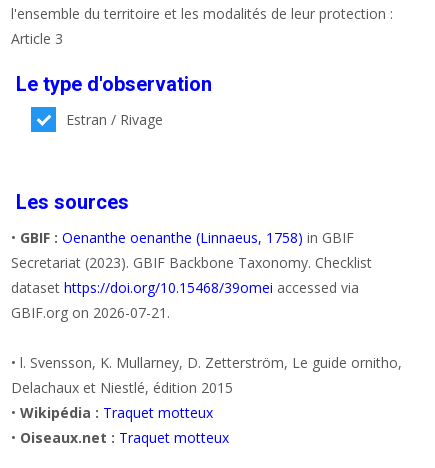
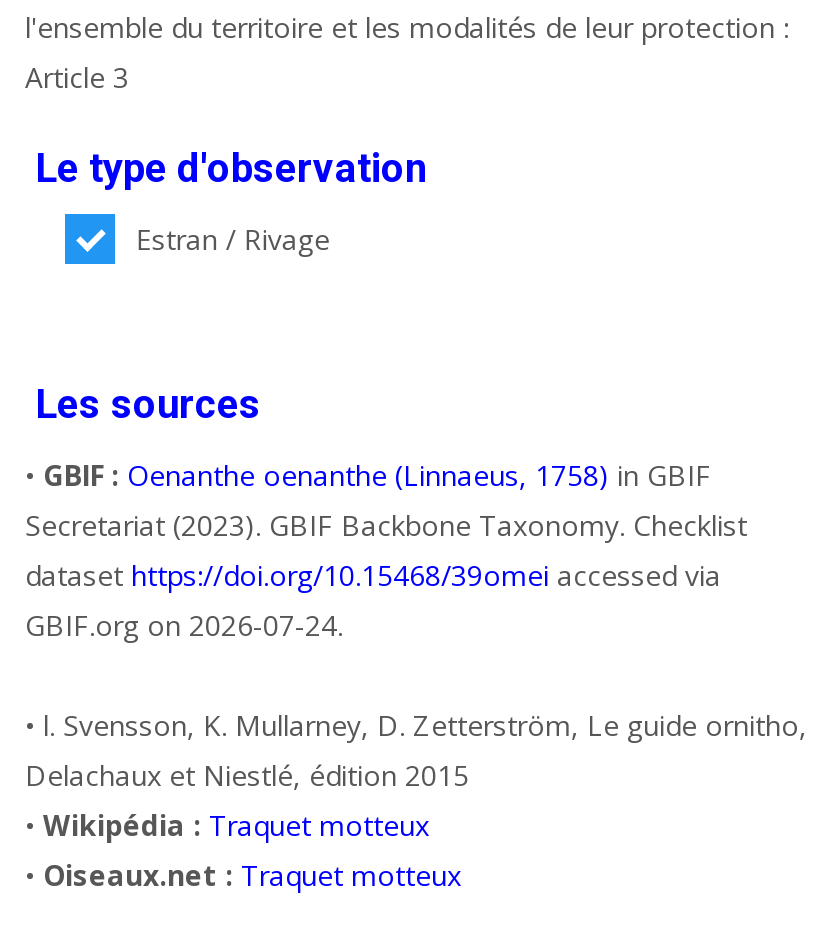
- GBIF.org on 2026-07-21.
+ GBIF.org on 2026-07-24.
